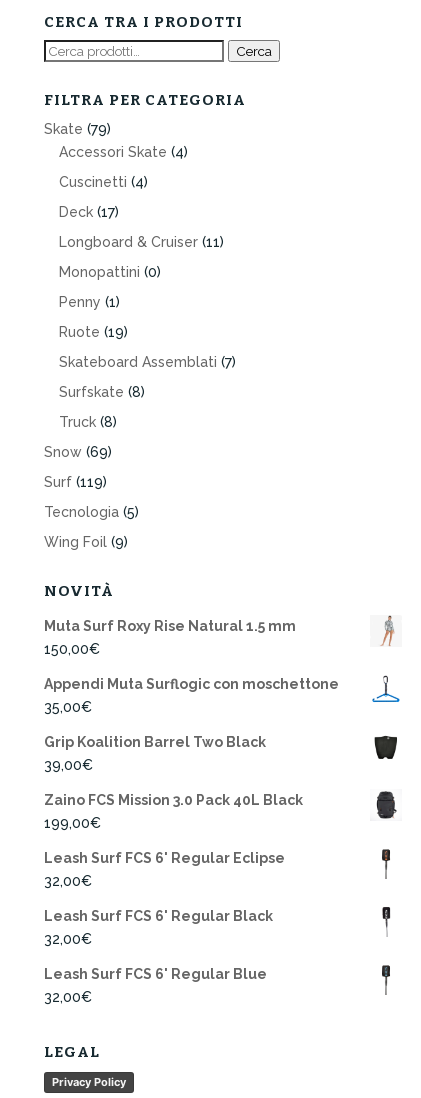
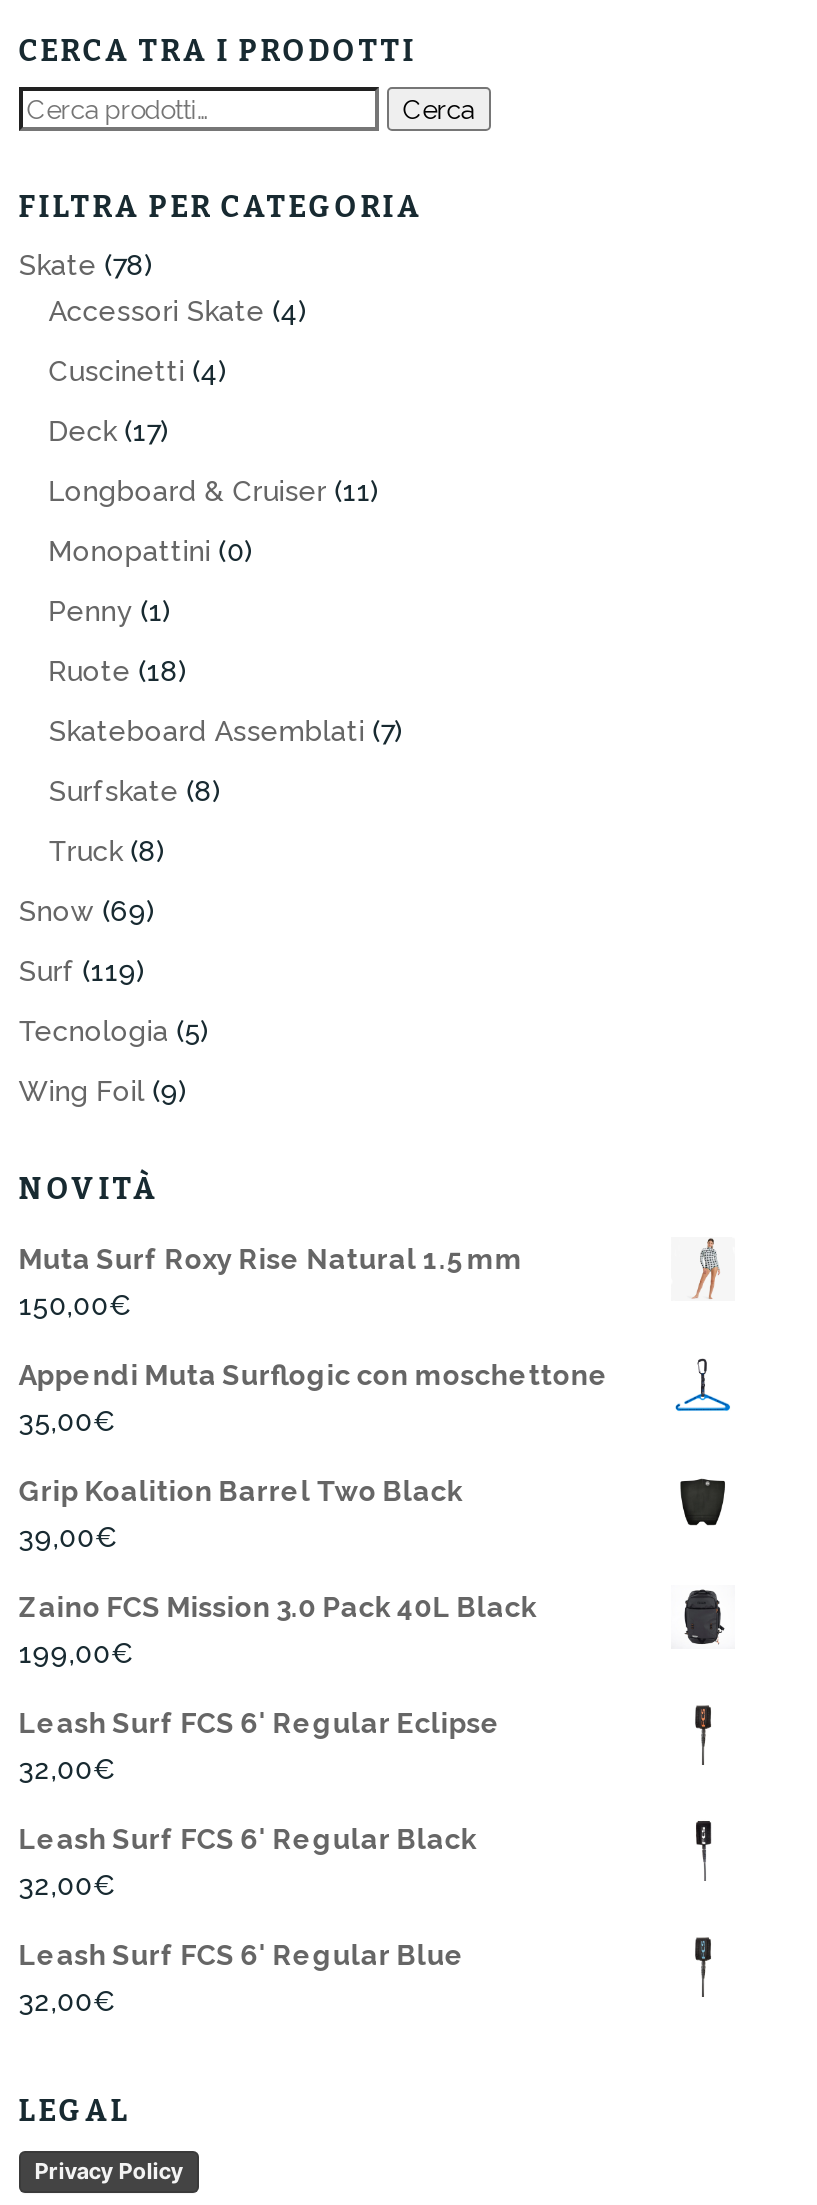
- Skate (79)
+ Skate (78)

- Ruote (19)
+ Ruote (18)
